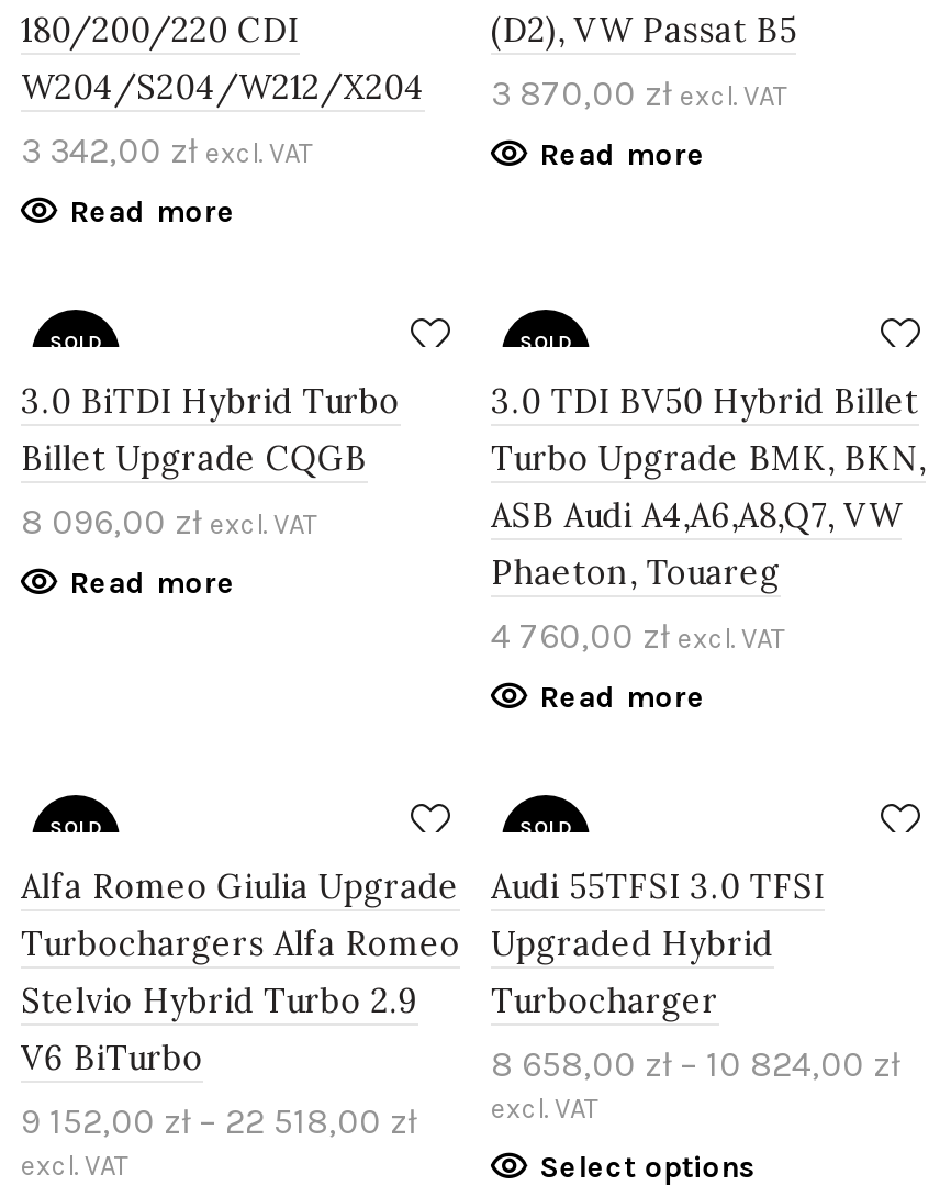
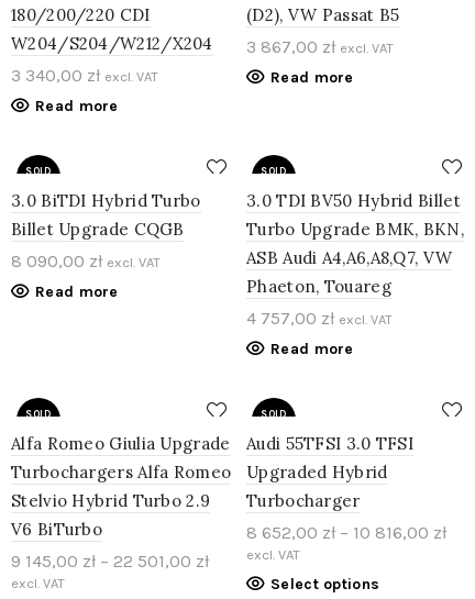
- W204/S204/W212/X204 3 870,00 zł excl. VAT
+ W204/S204/W212/X204 3 867,00 zł excl. VAT

- 3 342,00 zł excl. VAT
+ 3 340,00 zł excl. VAT

- 8 096,00 zł excl. VAT
+ 8 090,00 zł excl. VAT

- 4 760,00 zł excl. VAT
+ 4 757,00 zł excl. VAT

- 8 658,00 zł – 10 824,00 zł
+ 8 652,00 zł – 10 816,00 zł

- 9 152,00 zł – 22 518,00 zł
+ 9 145,00 zł – 22 501,00 zł
